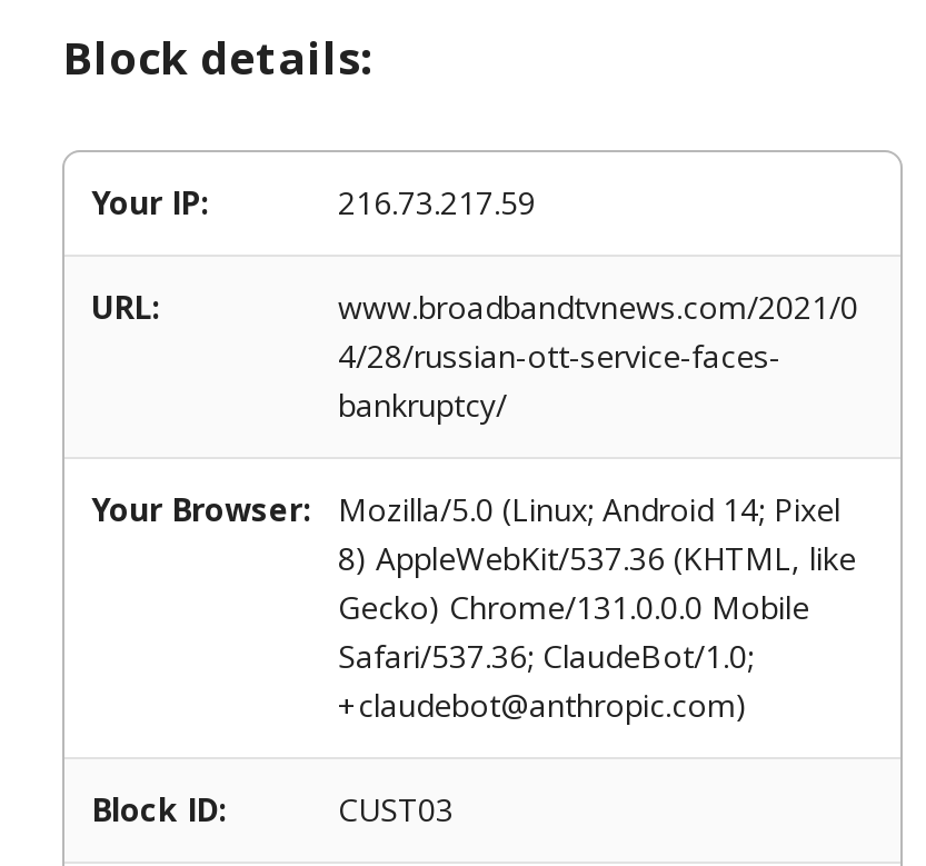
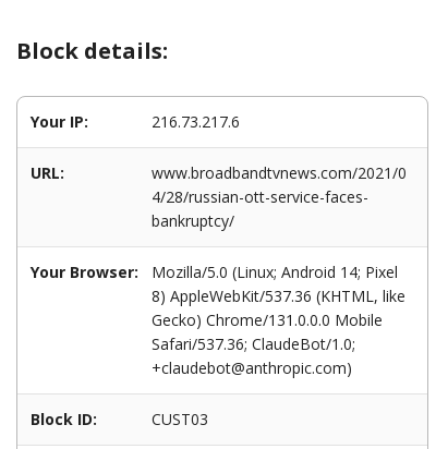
- 216.73.217.59
+ 216.73.217.6
